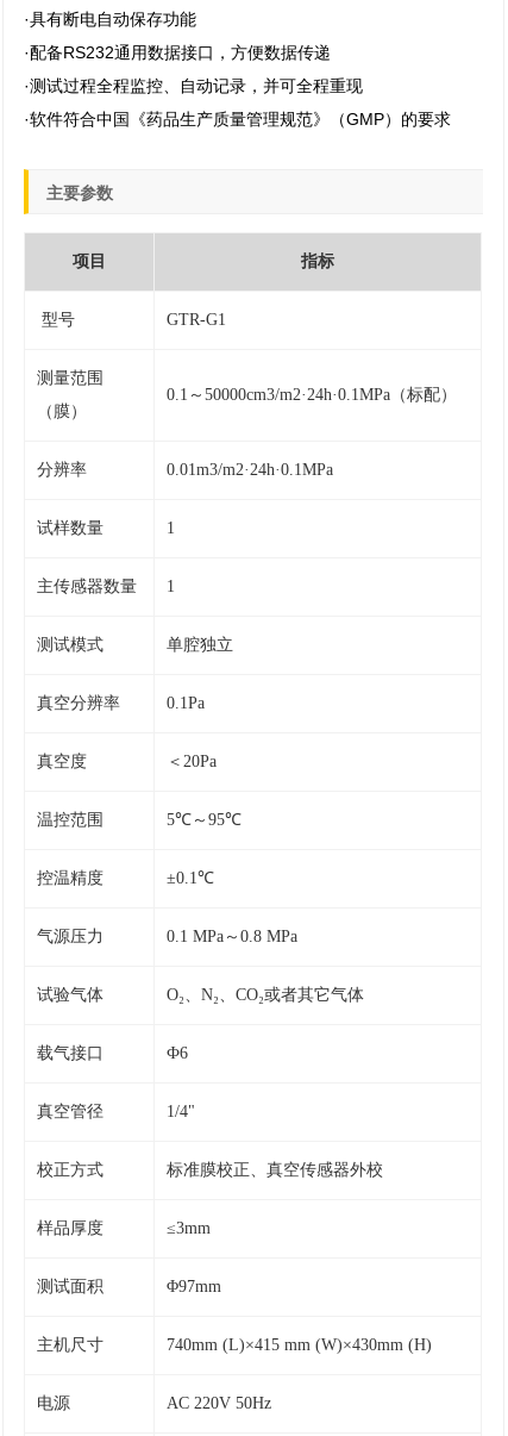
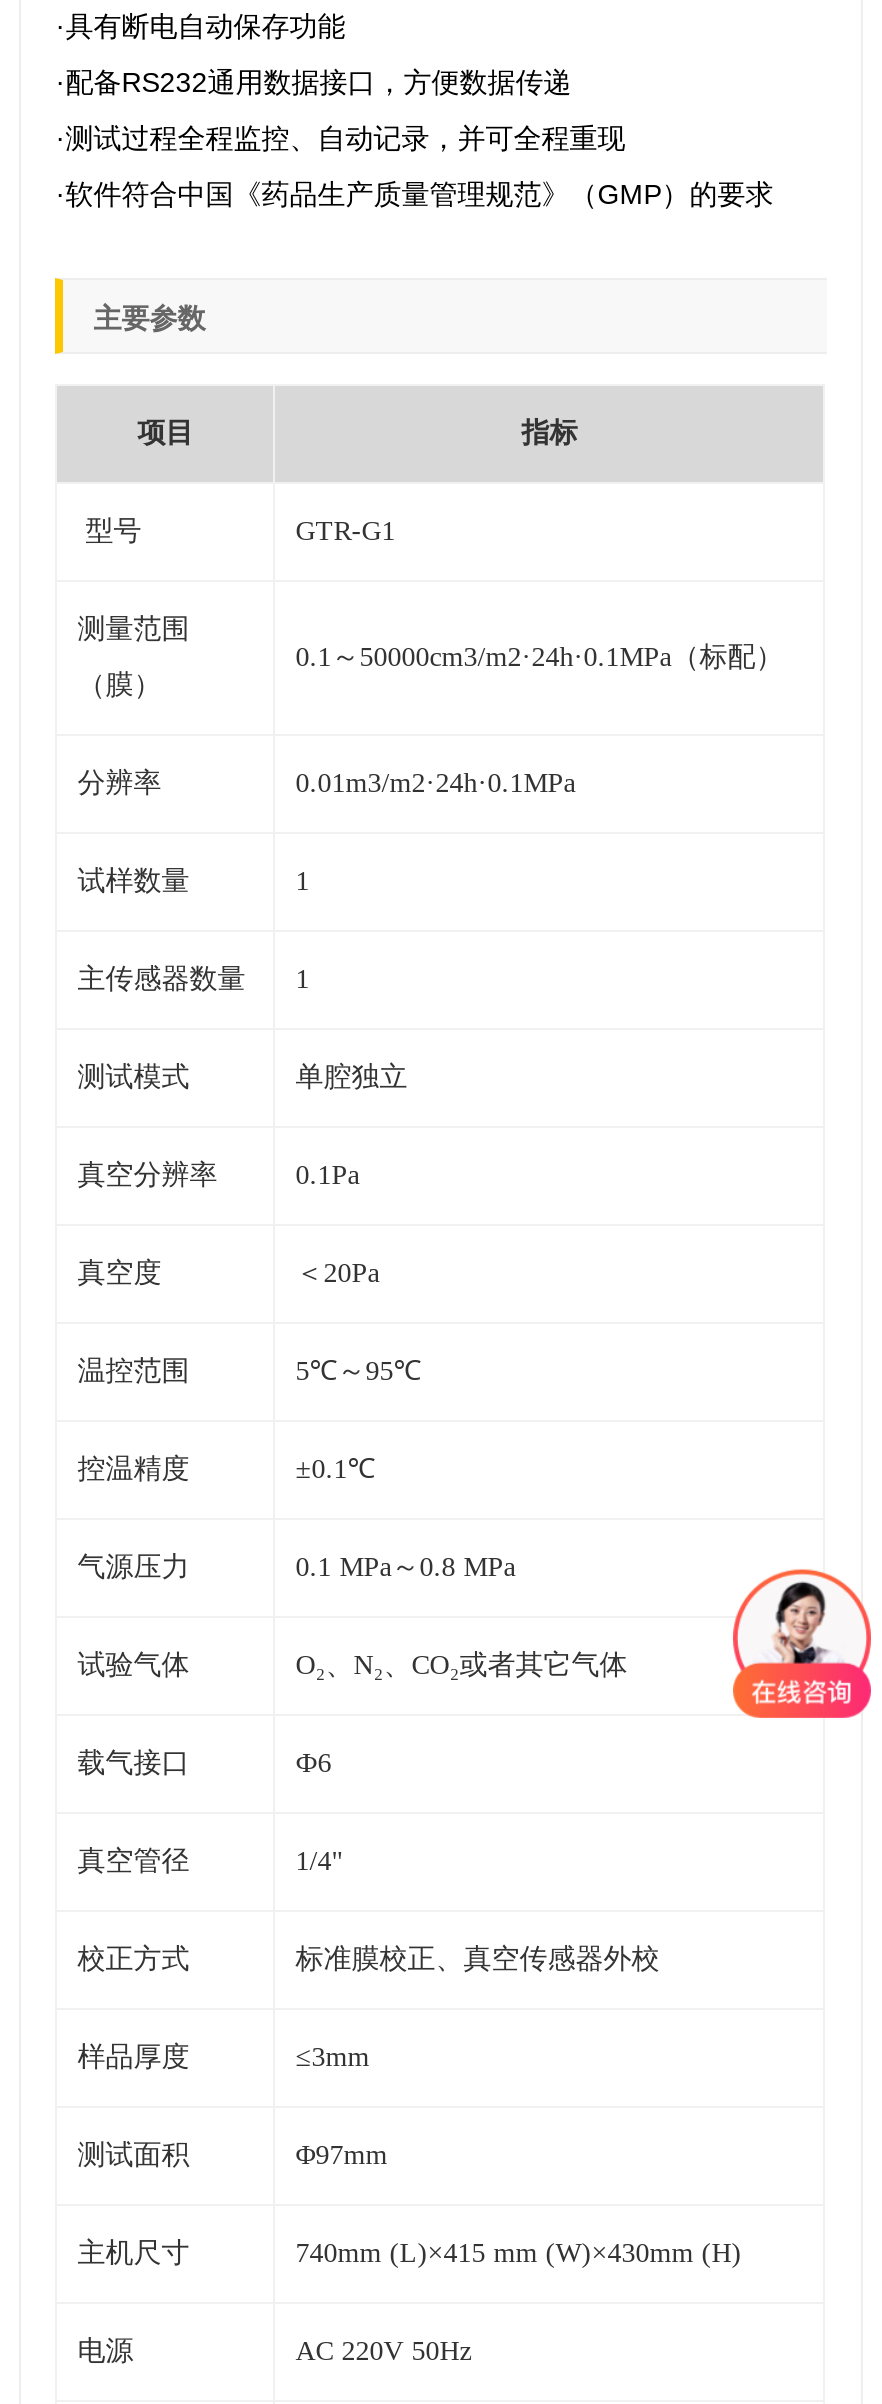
+ [image]
